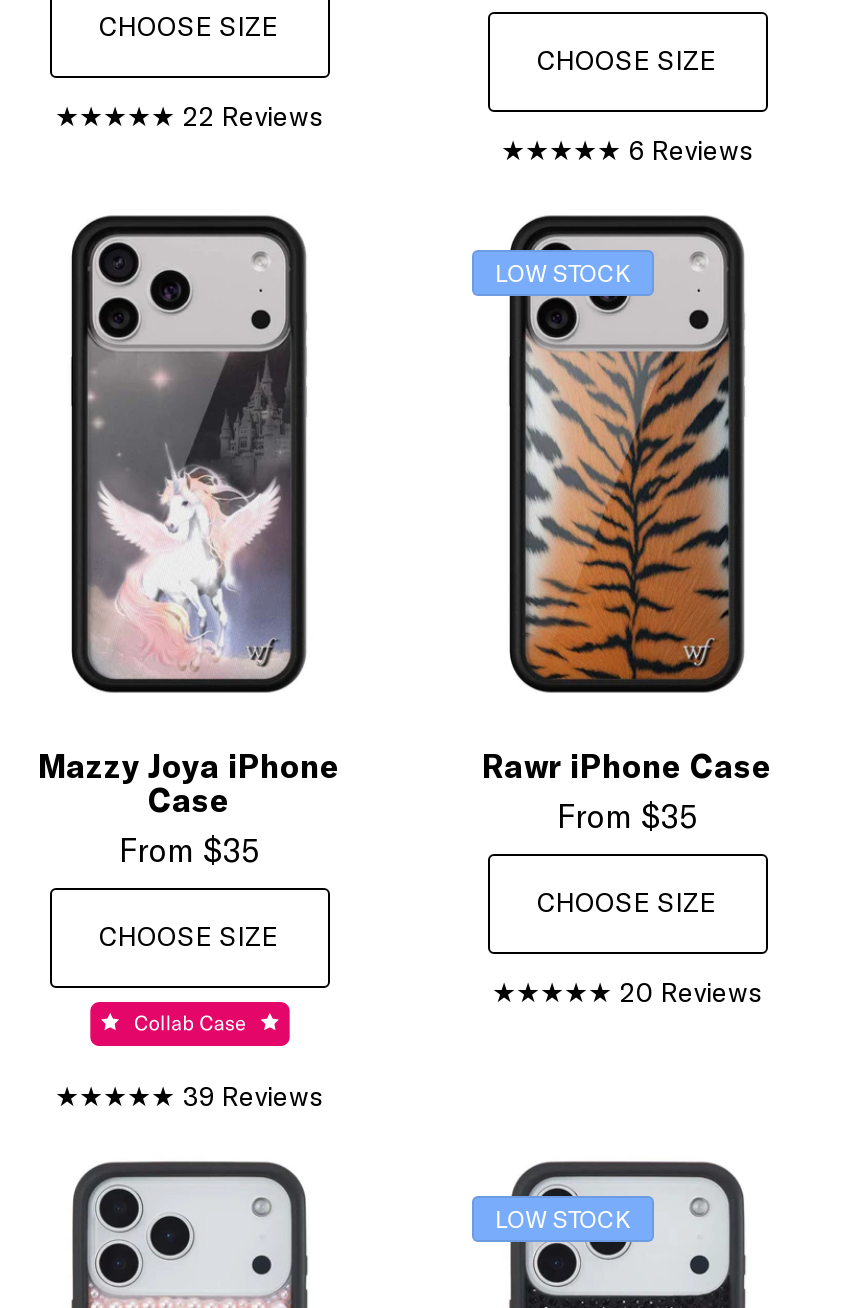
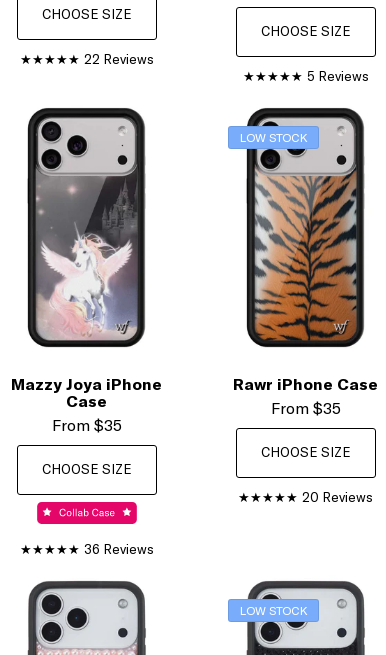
- 6 Reviews
+ 5 Reviews

- 39 Reviews
+ 36 Reviews
